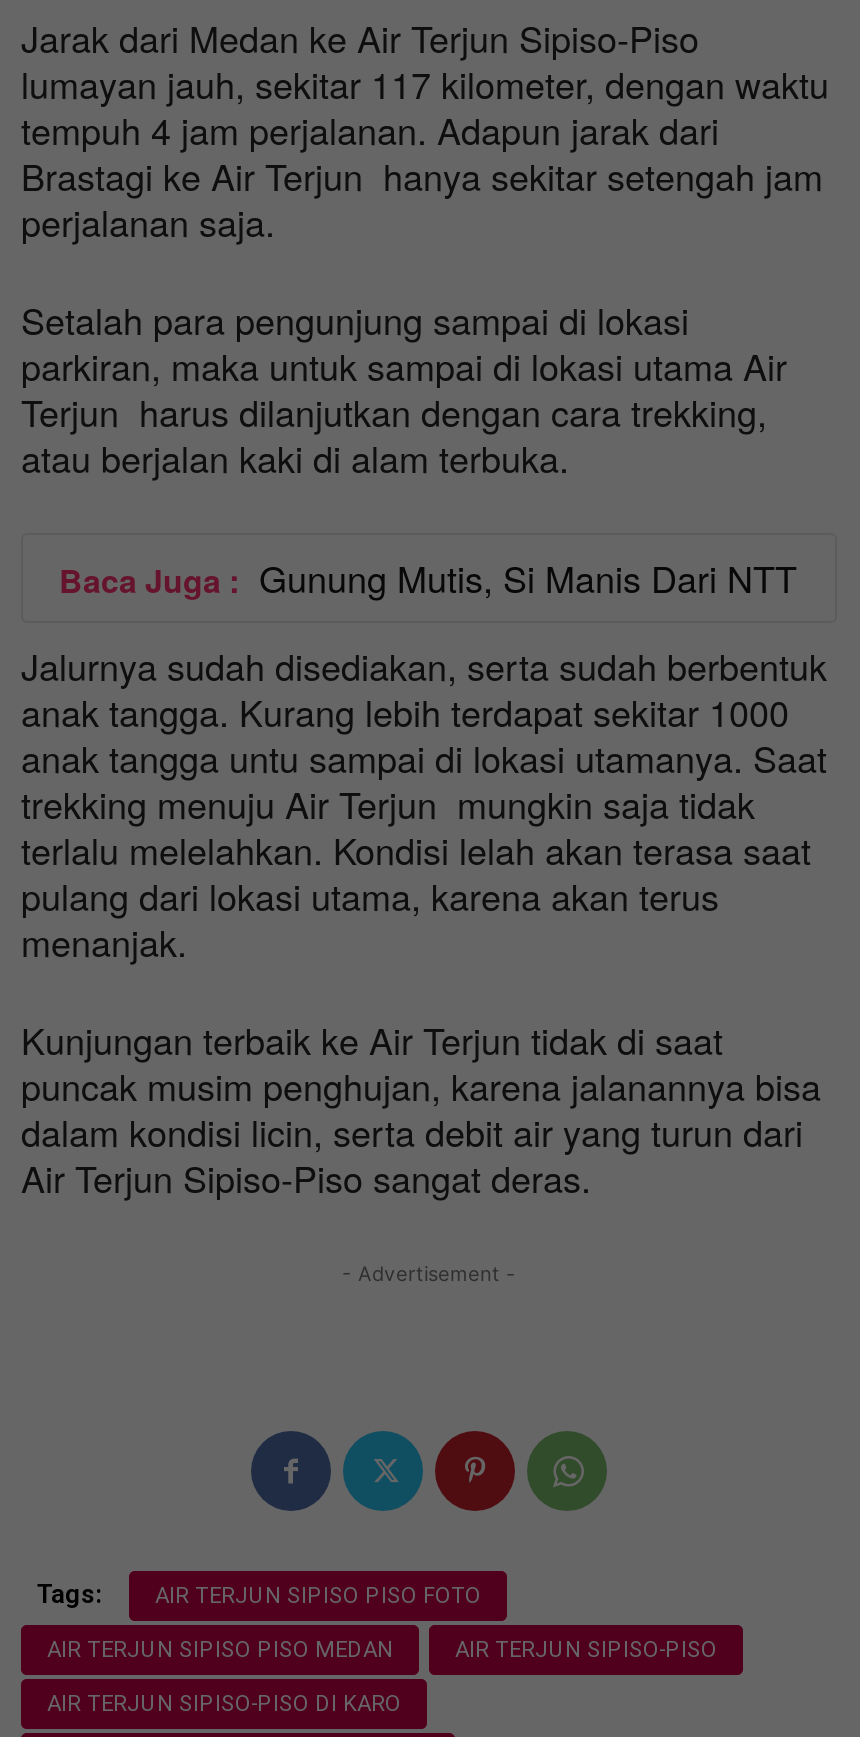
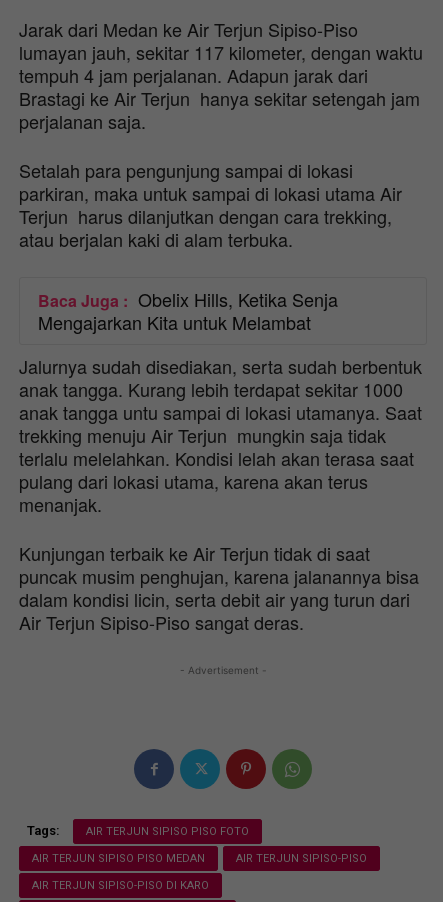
- Baca Juga : Gunung Mutis, Si Manis Dari NTT
+ Baca Juga : Obelix Hills, Ketika Senja
+ Mengajarkan Kita untuk Melambat
